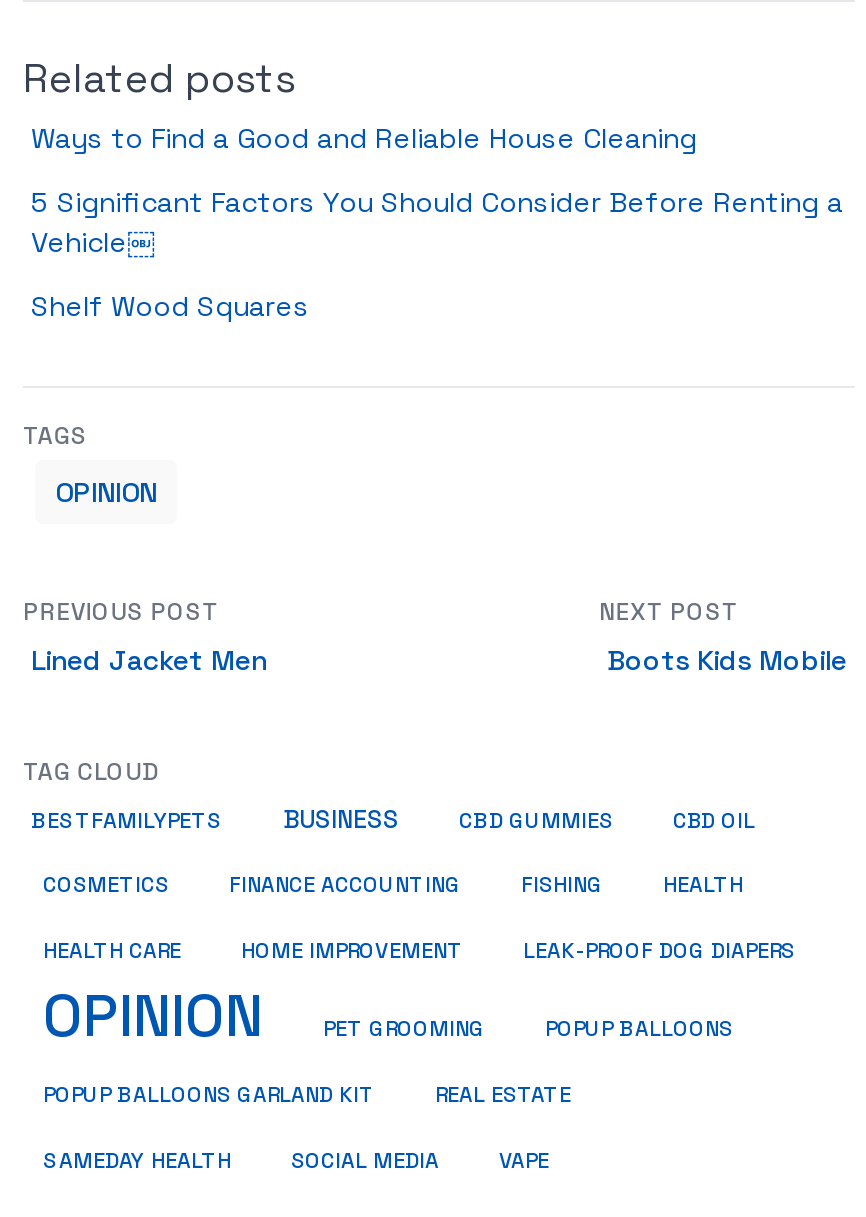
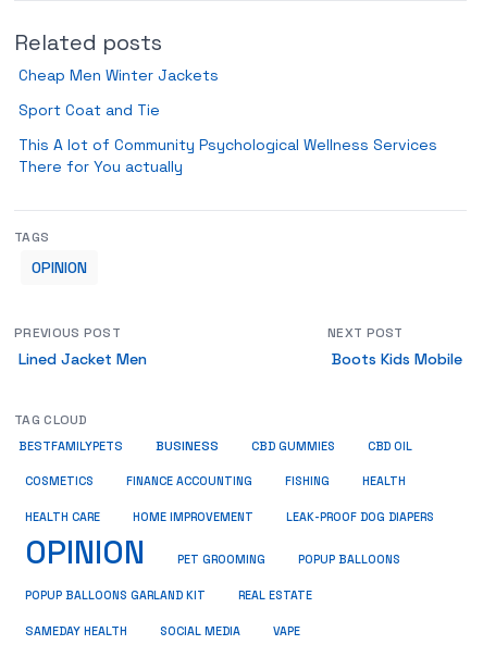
- Ways to Find a Good and Reliable House Cleaning
+ Cheap Men Winter Jackets

- 5 Significant Factors You Should Consider Before Renting a
- Vehicle￼
+ Sport Coat and Tie

- Shelf Wood Squares
+ This A lot of Community Psychological Wellness Services
+ There for You actually
